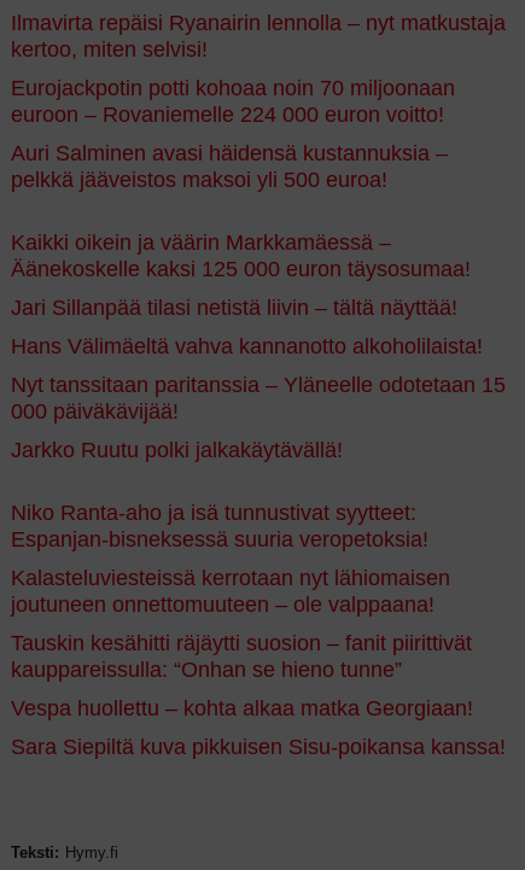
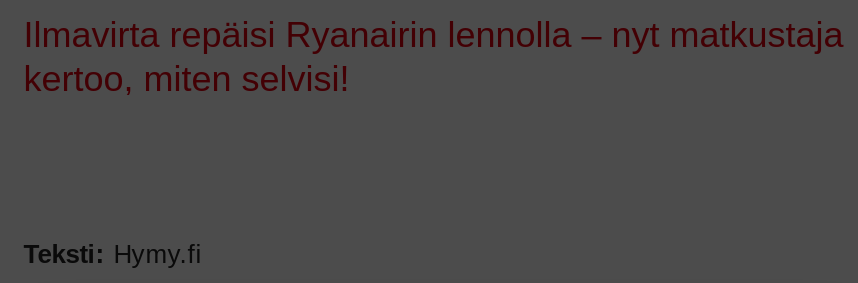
- Eurojackpotin potti kohoaa noin 70 miljoonaan
- euroon – Rovaniemelle 224 000 euron voitto!
- Auri Salminen avasi häidensä kustannuksia –
- pelkkä jääveistos maksoi yli 500 euroa!
- Kaikki oikein ja väärin Markkamäessä –
- Äänekoskelle kaksi 125 000 euron täysosumaa!
- Jari Sillanpää tilasi netistä liivin – tältä näyttää!
- Hans Välimäeltä vahva kannanotto alkoholilaista!
- Nyt tanssitaan paritanssia – Yläneelle odotetaan 15
- 000 päiväkävijää!
- Jarkko Ruutu polki jalkakäytävällä!
- Niko Ranta-aho ja isä tunnustivat syytteet:
- Espanjan-bisneksessä suuria veropetoksia!
- Kalasteluviesteissä kerrotaan nyt lähiomaisen
- joutuneen onnettomuuteen – ole valppaana!
- Tauskin kesähitti räjäytti suosion – fanit piirittivät
- kauppareissulla: “Onhan se hieno tunne”
- Vespa huollettu – kohta alkaa matka Georgiaan!
- Sara Siepiltä kuva pikkuisen Sisu-poikansa kanssa!
